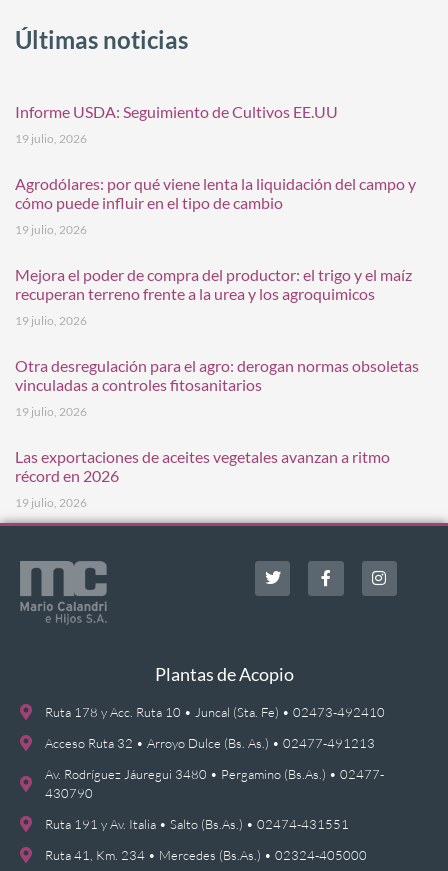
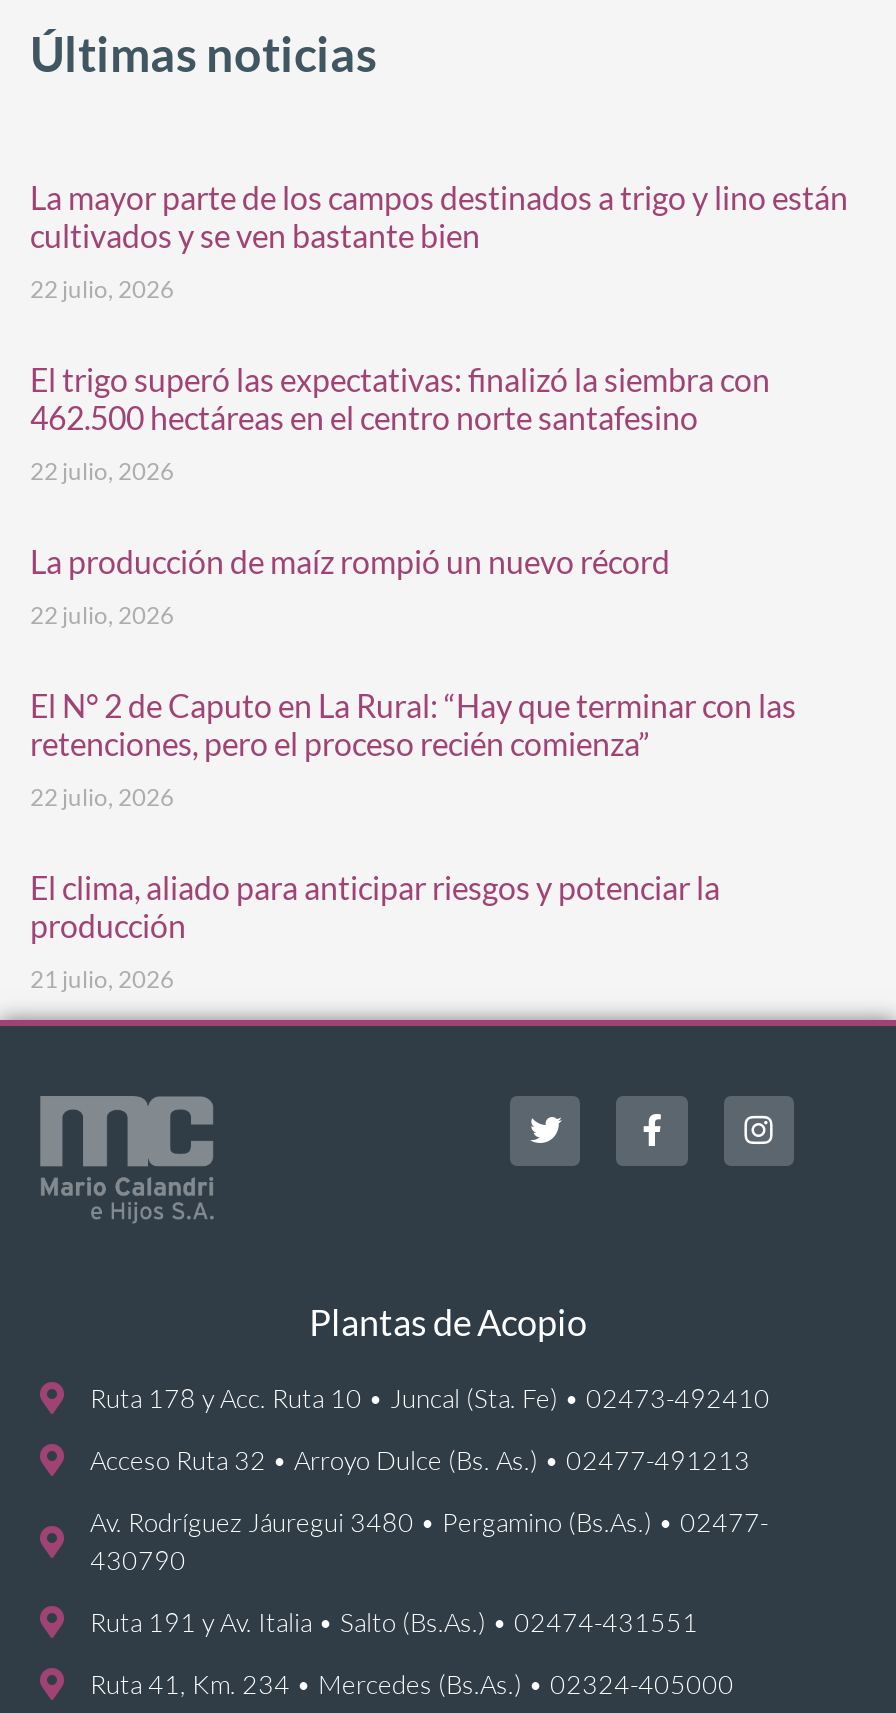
- Informe USDA: Seguimiento de Cultivos EE.UU
+ La mayor parte de los campos destinados a trigo y lino están
+ cultivados y se ven bastante bien

- 19 julio, 2026
+ 22 julio, 2026

- Agrodólares: por qué viene lenta la liquidación del campo y
- cómo puede influir en el tipo de cambio
+ El trigo superó las expectativas: finalizó la siembra con
+ 462.500 hectáreas en el centro norte santafesino

- 19 julio, 2026
+ 22 julio, 2026

- Mejora el poder de compra del productor: el trigo y el maíz
- recuperan terreno frente a la urea y los agroquimicos
+ La producción de maíz rompió un nuevo récord

- 19 julio, 2026
+ 22 julio, 2026

- Otra desregulación para el agro: derogan normas obsoletas
- vinculadas a controles fitosanitarios
+ El N° 2 de Caputo en La Rural: “Hay que terminar con las
+ retenciones, pero el proceso recién comienza”

- 19 julio, 2026
+ 22 julio, 2026

- Las exportaciones de aceites vegetales avanzan a ritmo
- récord en 2026
+ El clima, aliado para anticipar riesgos y potenciar la
+ producción

- 19 julio, 2026
+ 21 julio, 2026
